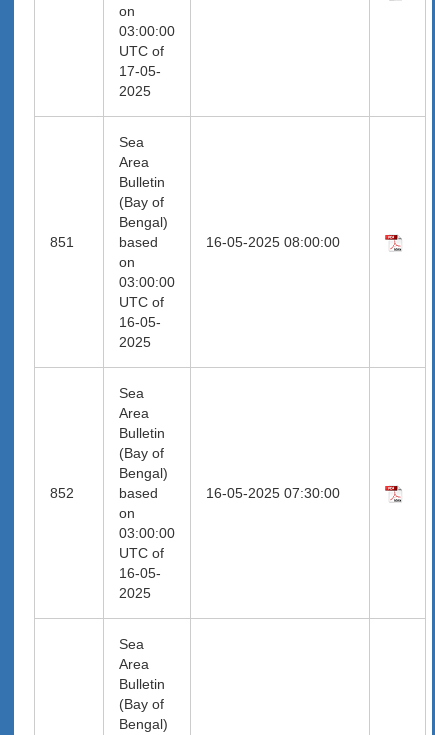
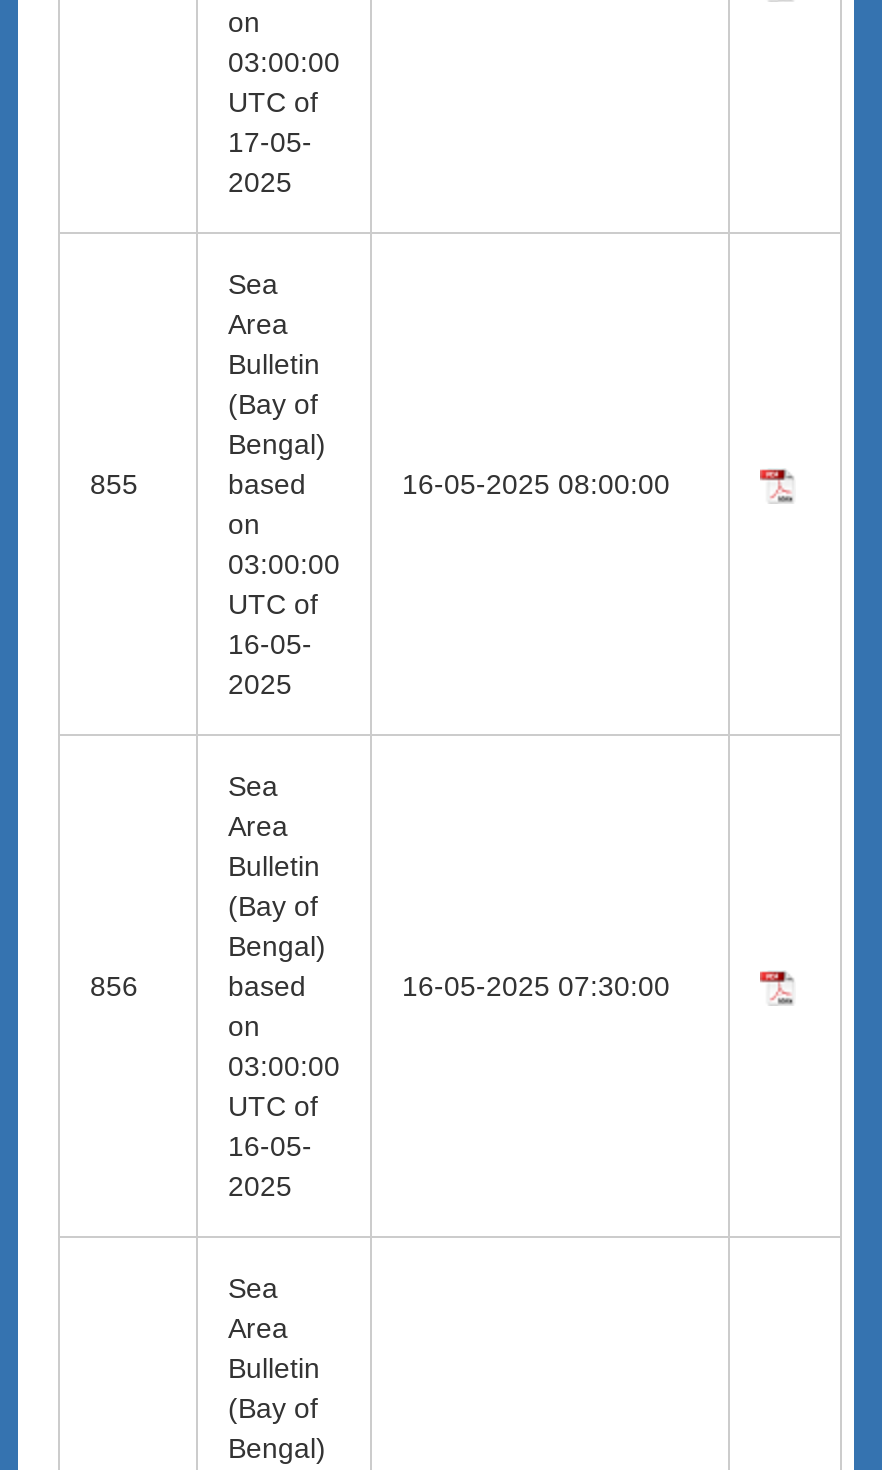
- 851
+ 855

- 852
+ 856
